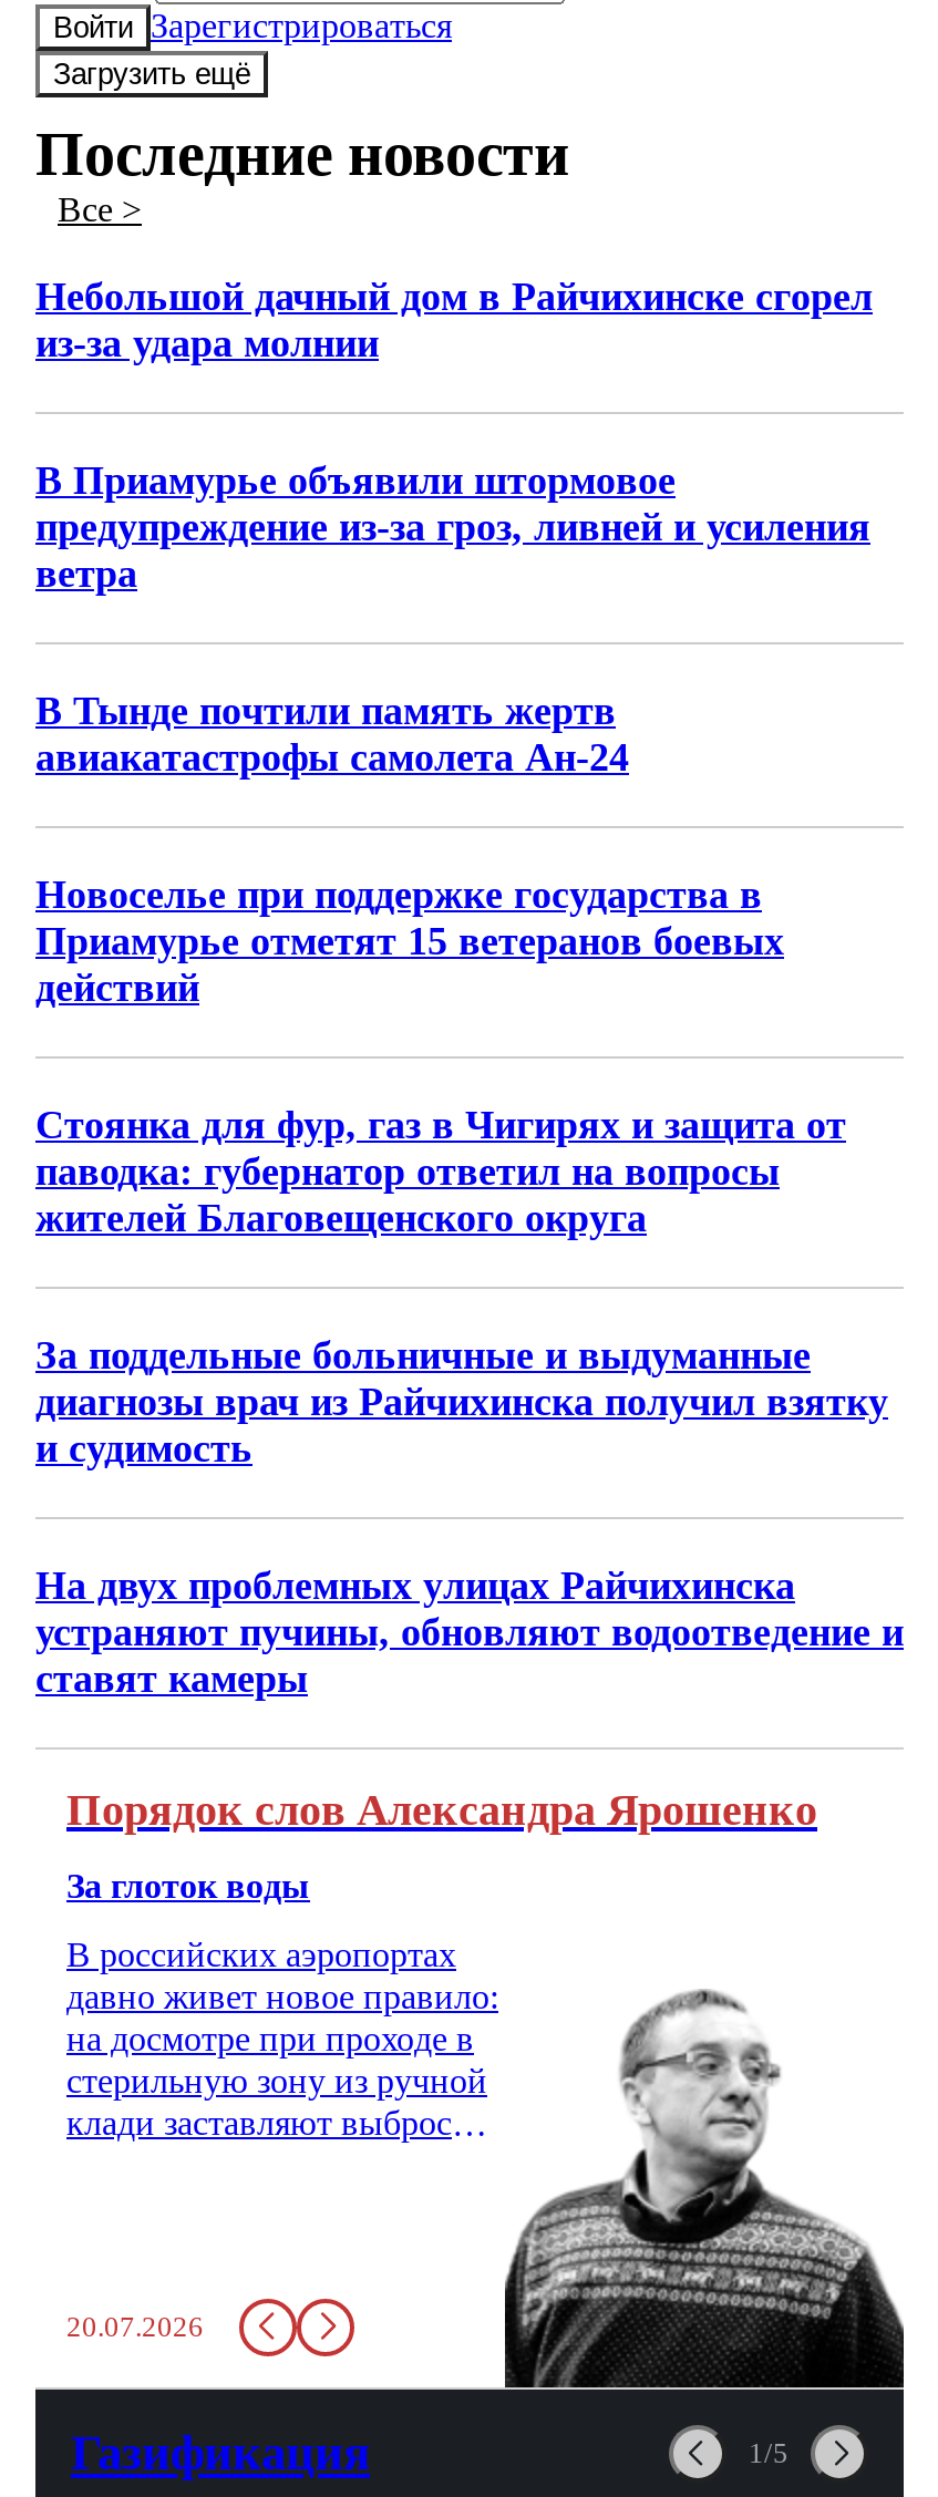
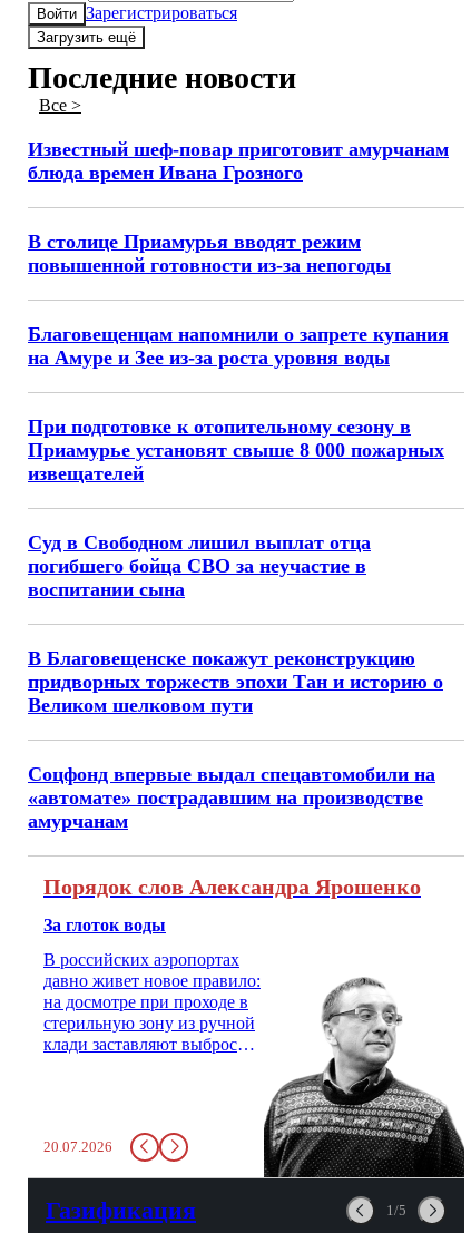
- Небольшой дачный дом в Райчихинске сгорел
- из-за удара молнии
+ Известный шеф-повар приготовит амурчанам
+ блюда времен Ивана Грозного

- В Приамурье объявили штормовое
- предупреждение из-за гроз, ливней и усиления
- ветра
+ В столице Приамурья вводят режим
+ повышенной готовности из-за непогоды

- В Тынде почтили память жертв
- авиакатастрофы самолета Ан-24
+ Благовещенцам напомнили о запрете купания
+ на Амуре и Зее из-за роста уровня воды

- Новоселье при поддержке государства в
- Приамурье отметят 15 ветеранов боевых
- действий
+ При подготовке к отопительному сезону в
+ Приамурье установят свыше 8 000 пожарных
+ извещателей

- Стоянка для фур, газ в Чигирях и защита от
- паводка: губернатор ответил на вопросы
- жителей Благовещенского округа
+ Суд в Свободном лишил выплат отца
+ погибшего бойца СВО за неучастие в
+ воспитании сына

- За поддельные больничные и выдуманные
- диагнозы врач из Райчихинска получил взятку
- и судимость
+ В Благовещенске покажут реконструкцию
+ придворных торжеств эпохи Тан и историю о
+ Великом шелковом пути

- На двух проблемных улицах Райчихинска
- устраняют пучины, обновляют водоотведение и
- ставят камеры
+ Соцфонд впервые выдал спецавтомобили на
+ «автомате» пострадавшим на производстве
+ амурчанам
